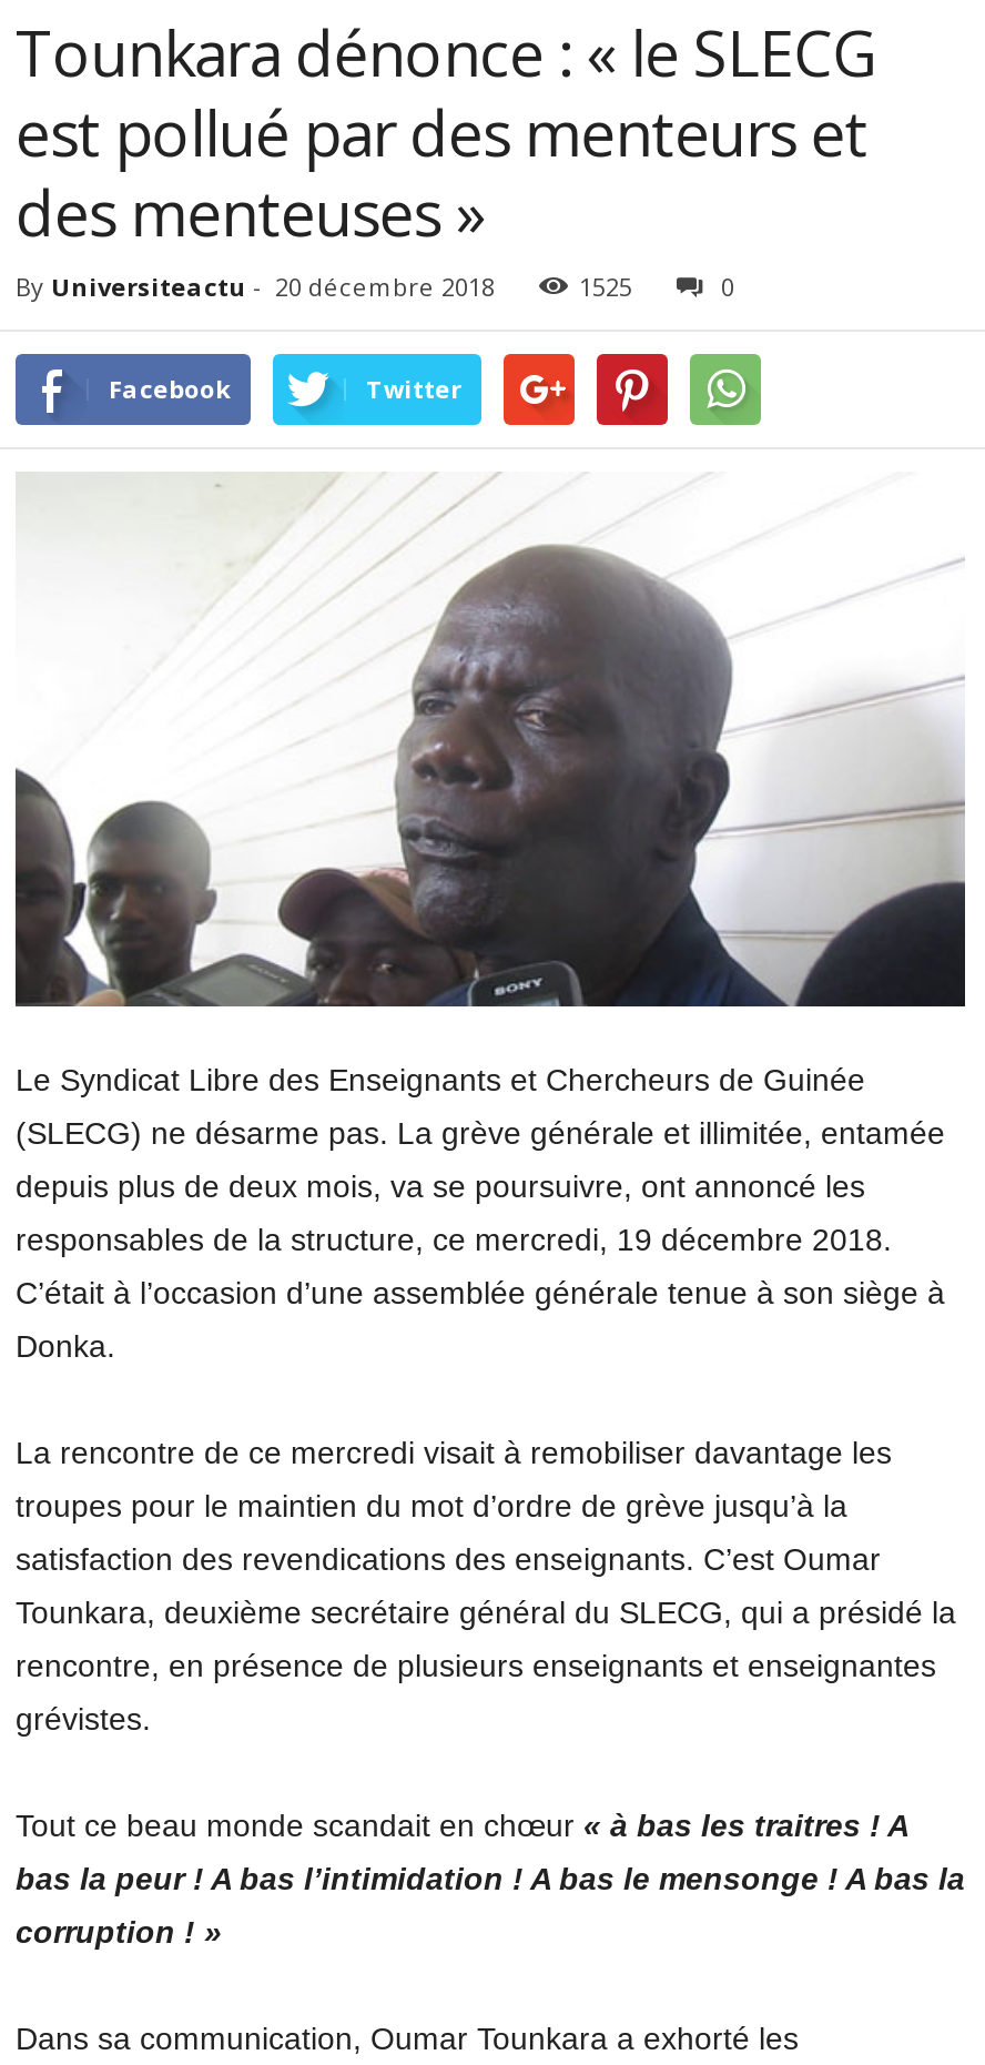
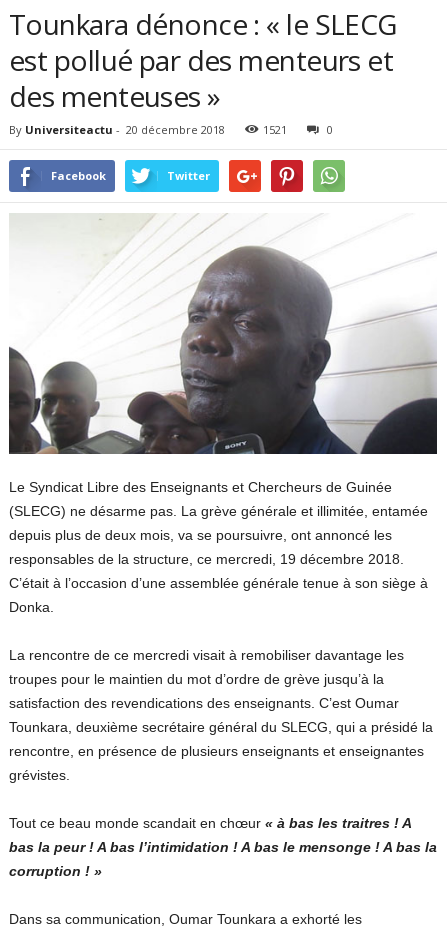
- 1525
+ 1521
